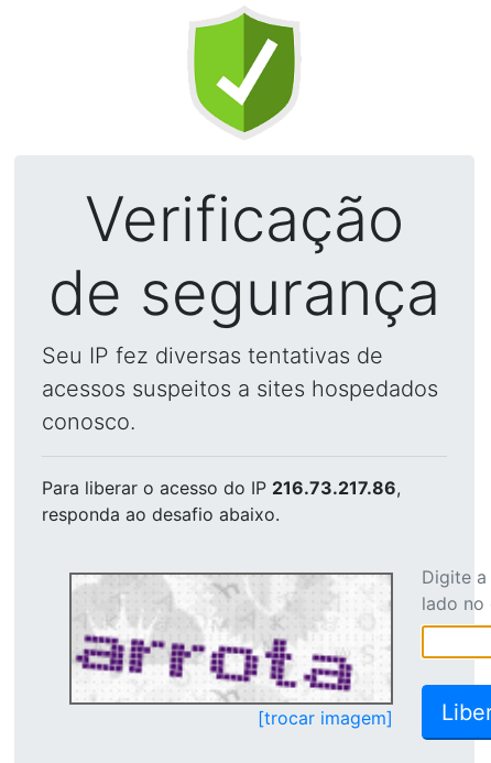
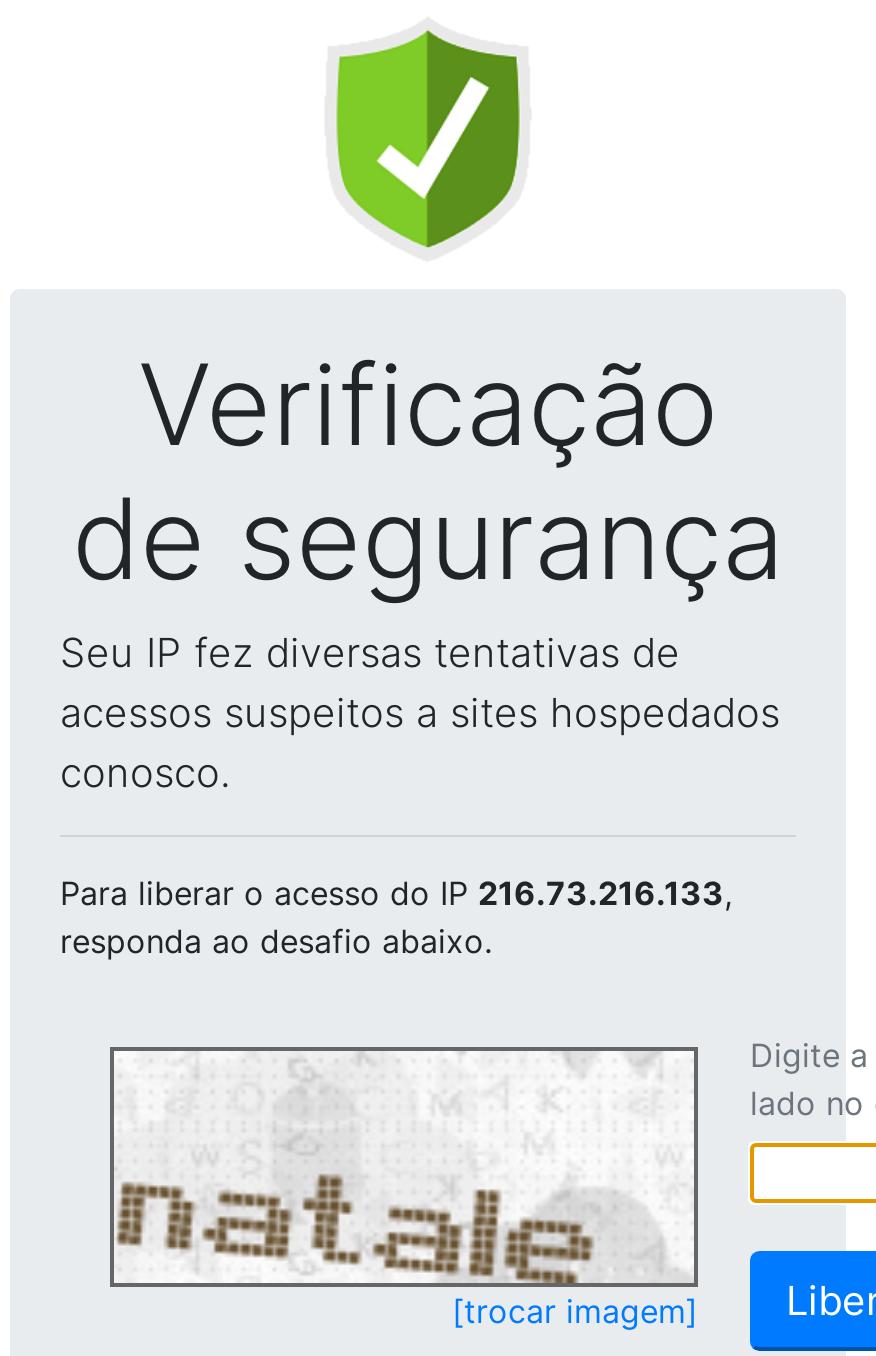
- Para liberar o acesso do IP 216.73.217.86,
+ Para liberar o acesso do IP 216.73.216.133,

- [image]
+ [image]
